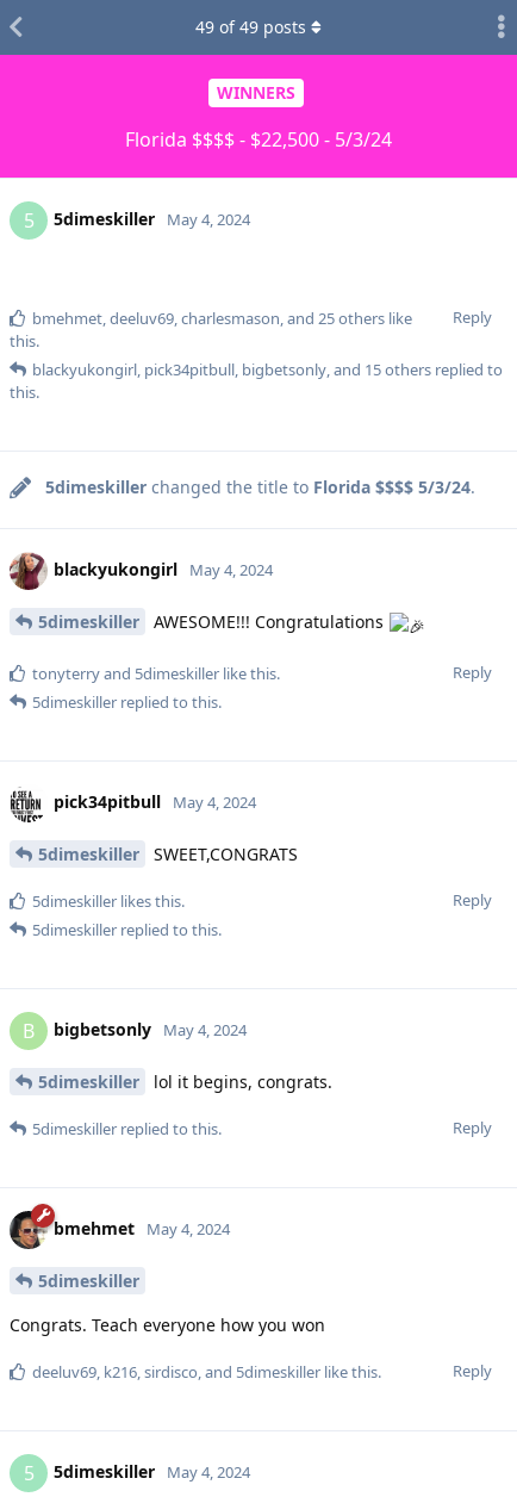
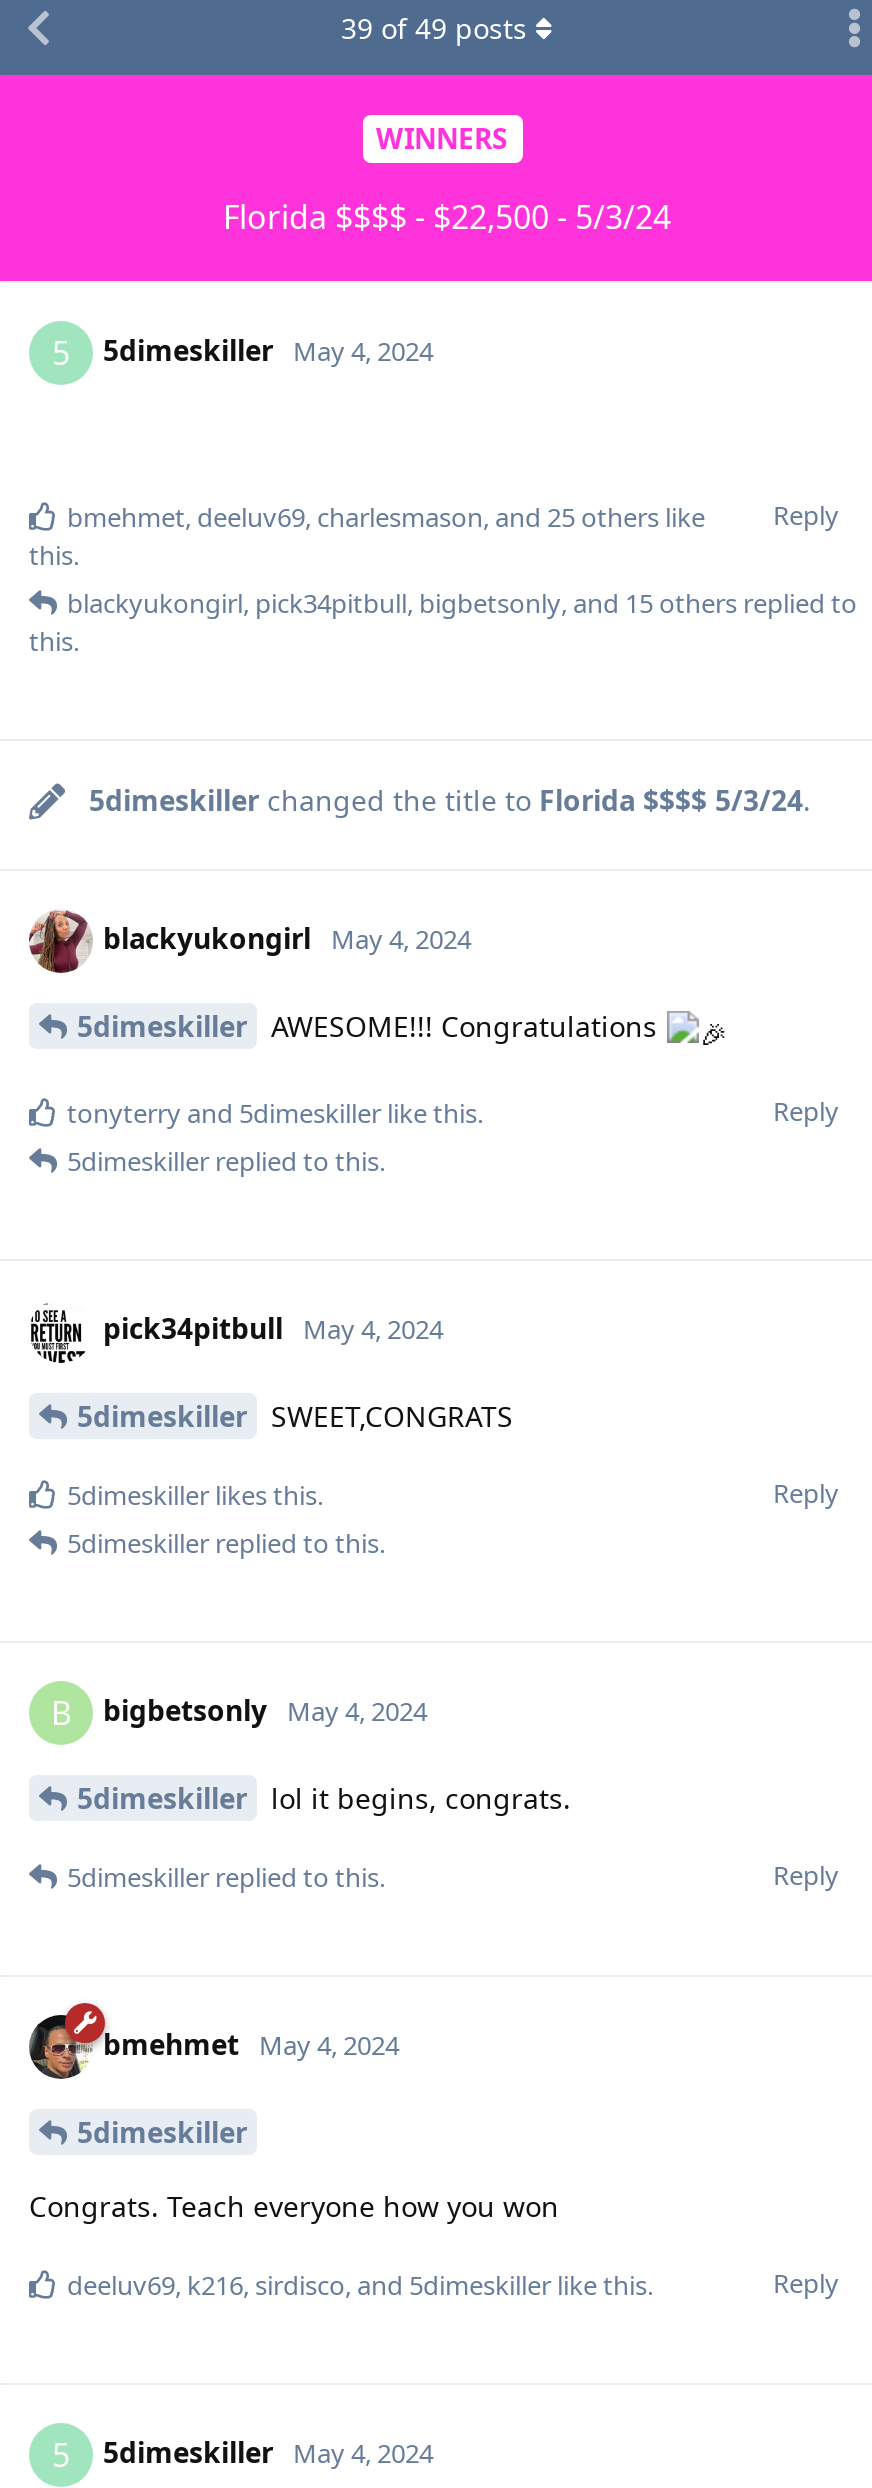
- 49 of 49 posts
+ 39 of 49 posts
